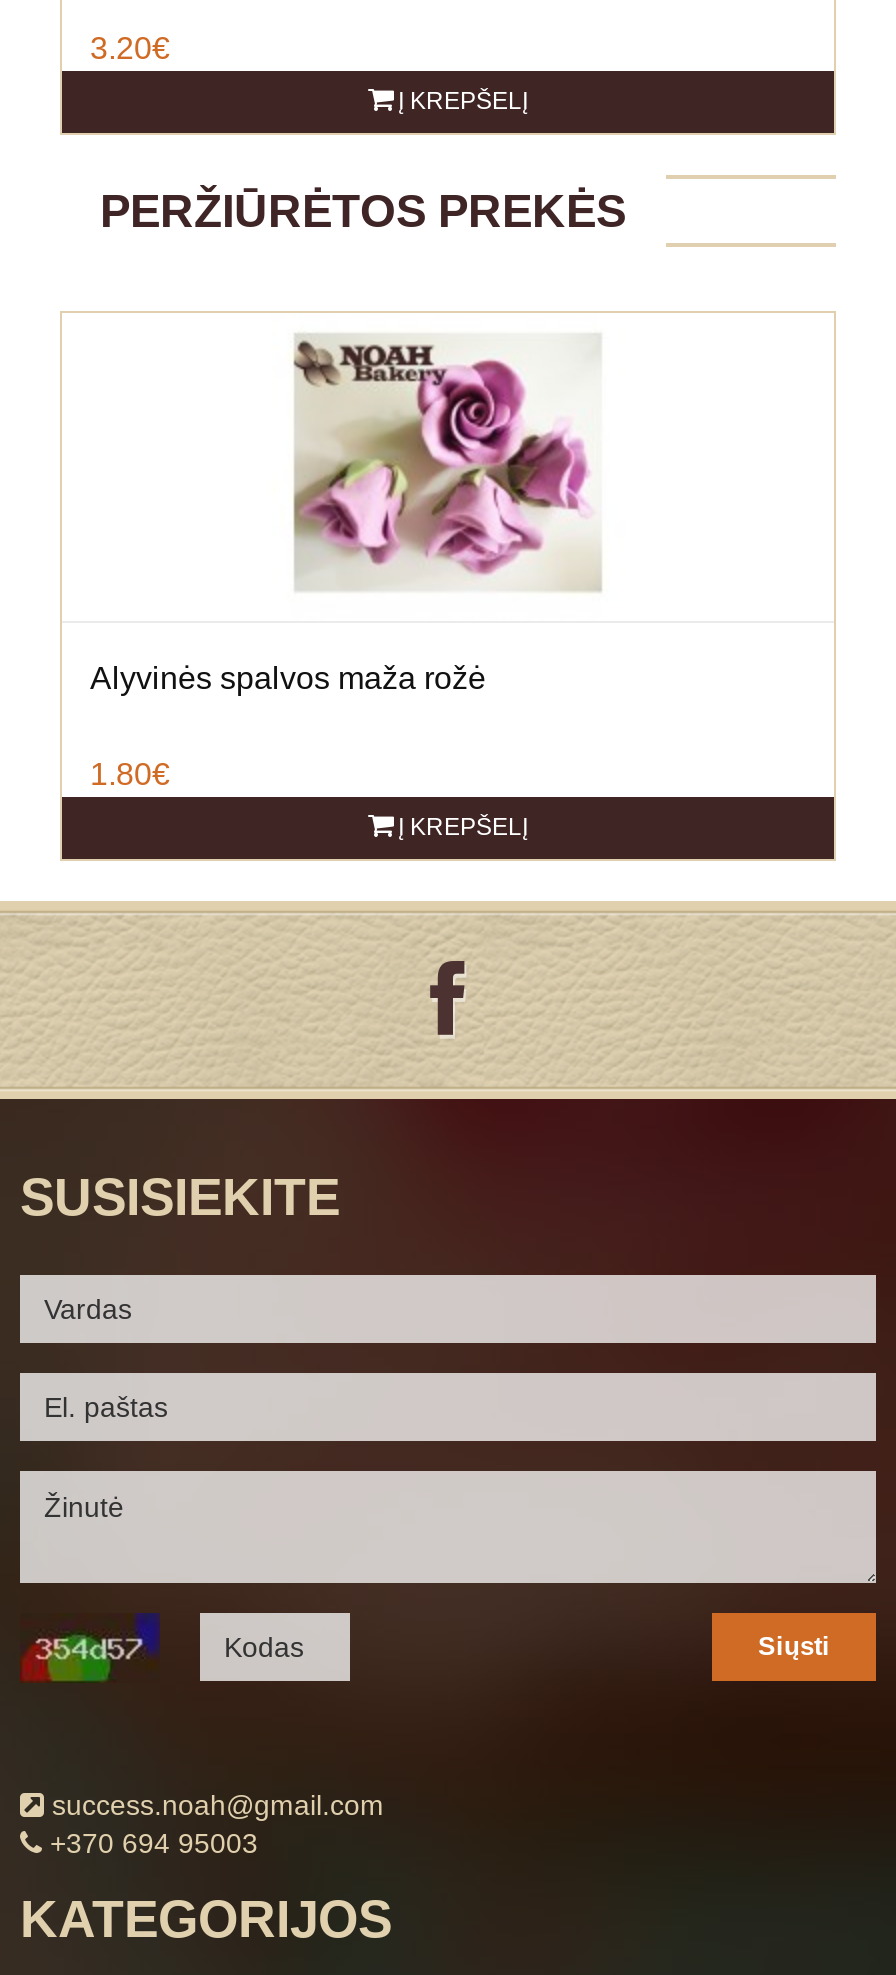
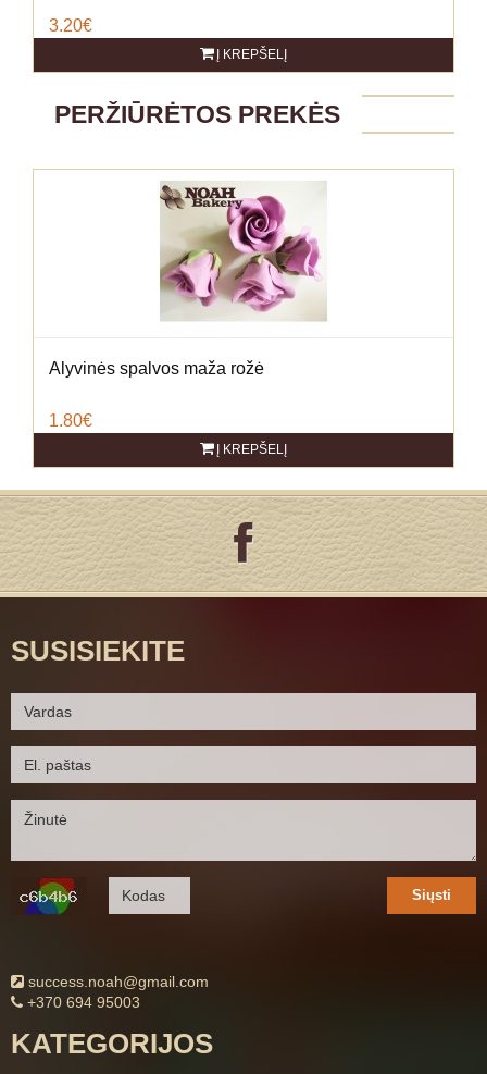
- [image]
+ [image]
